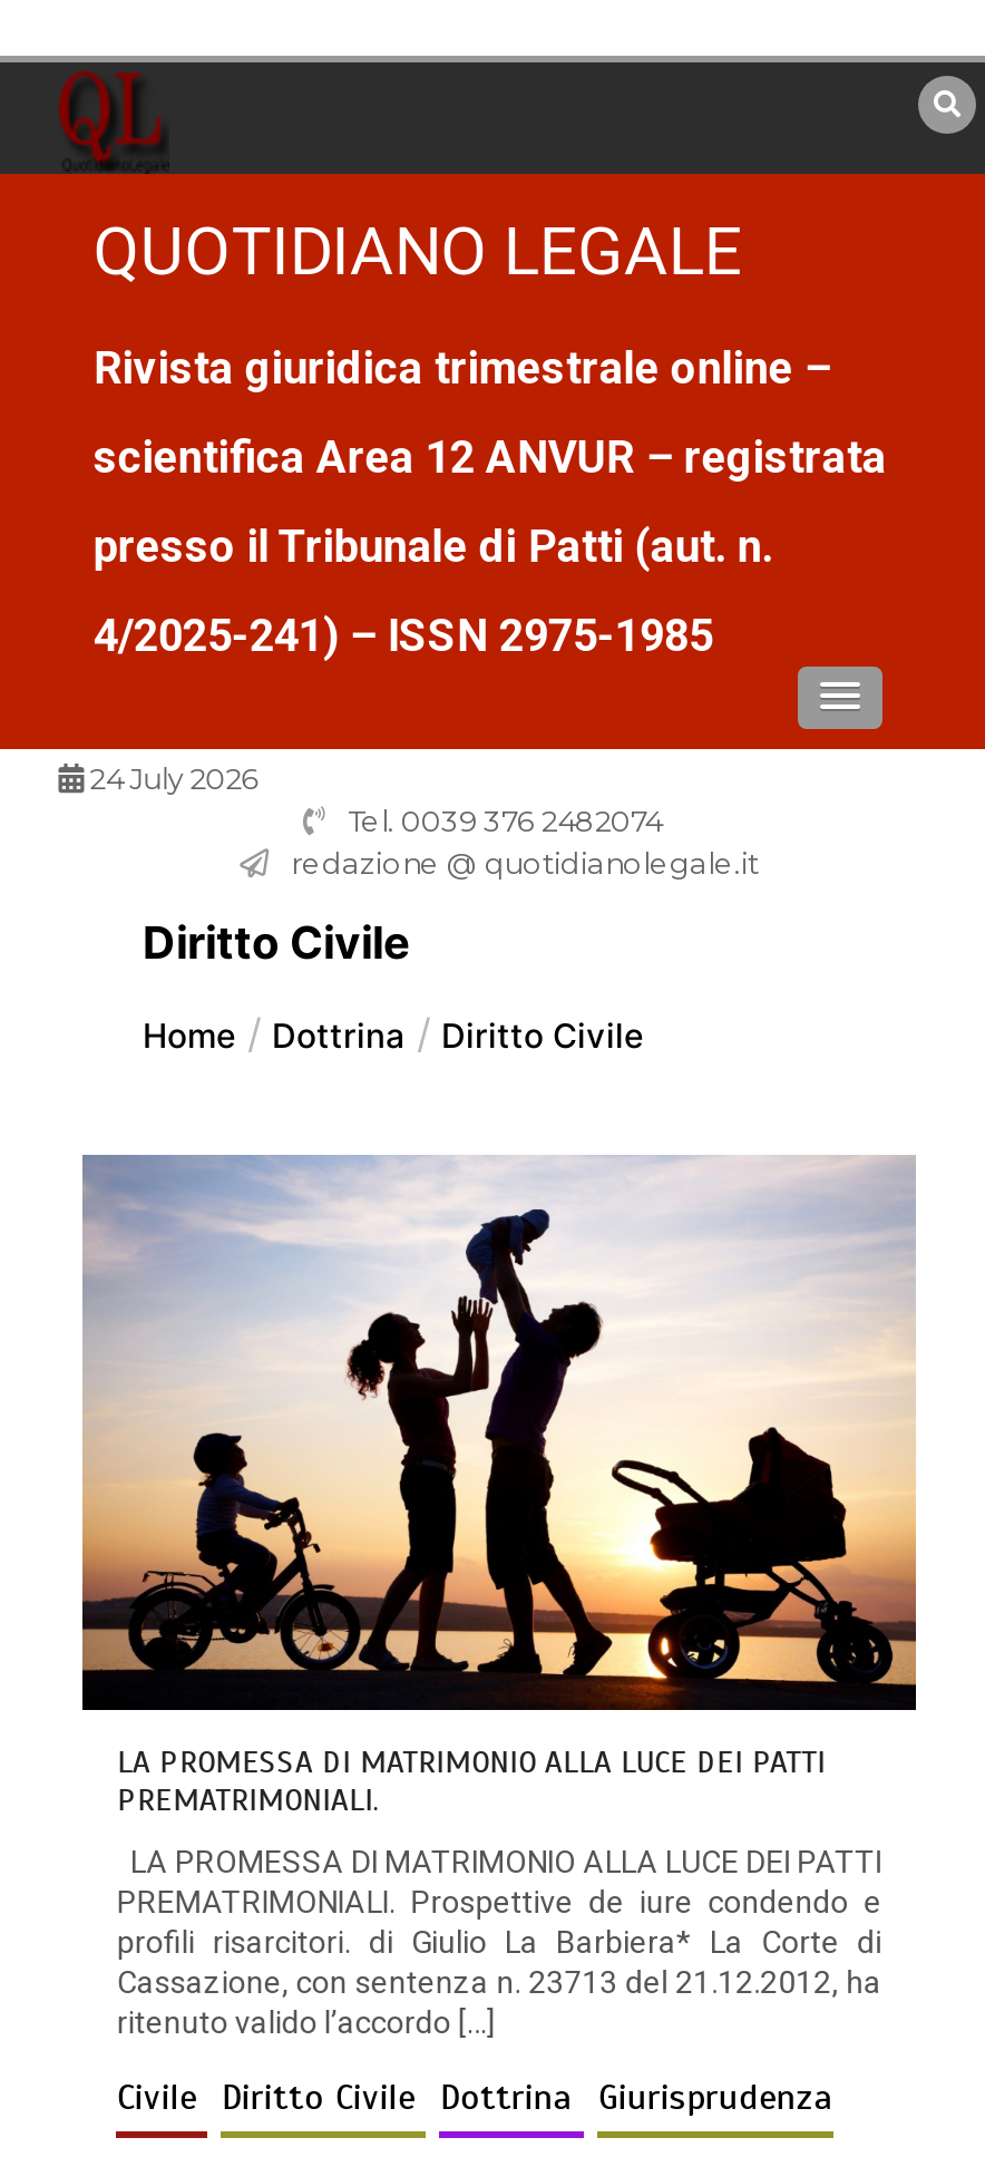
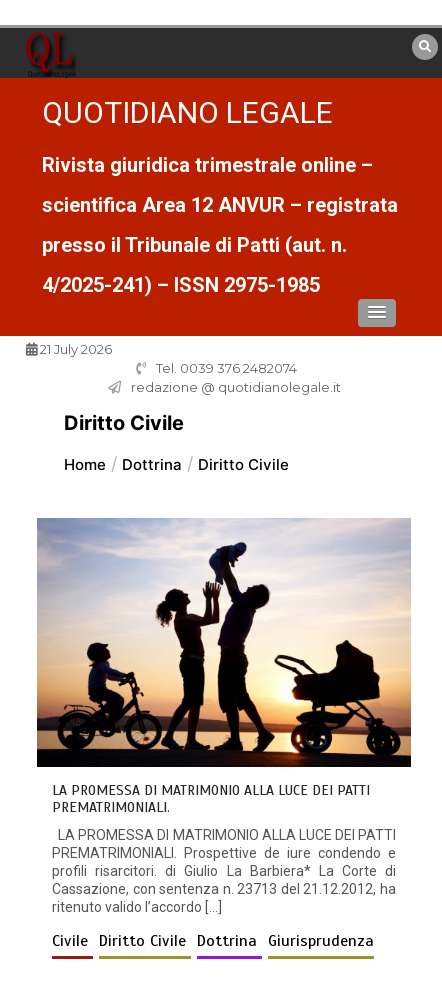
- 24 July 2026
+ 21 July 2026
